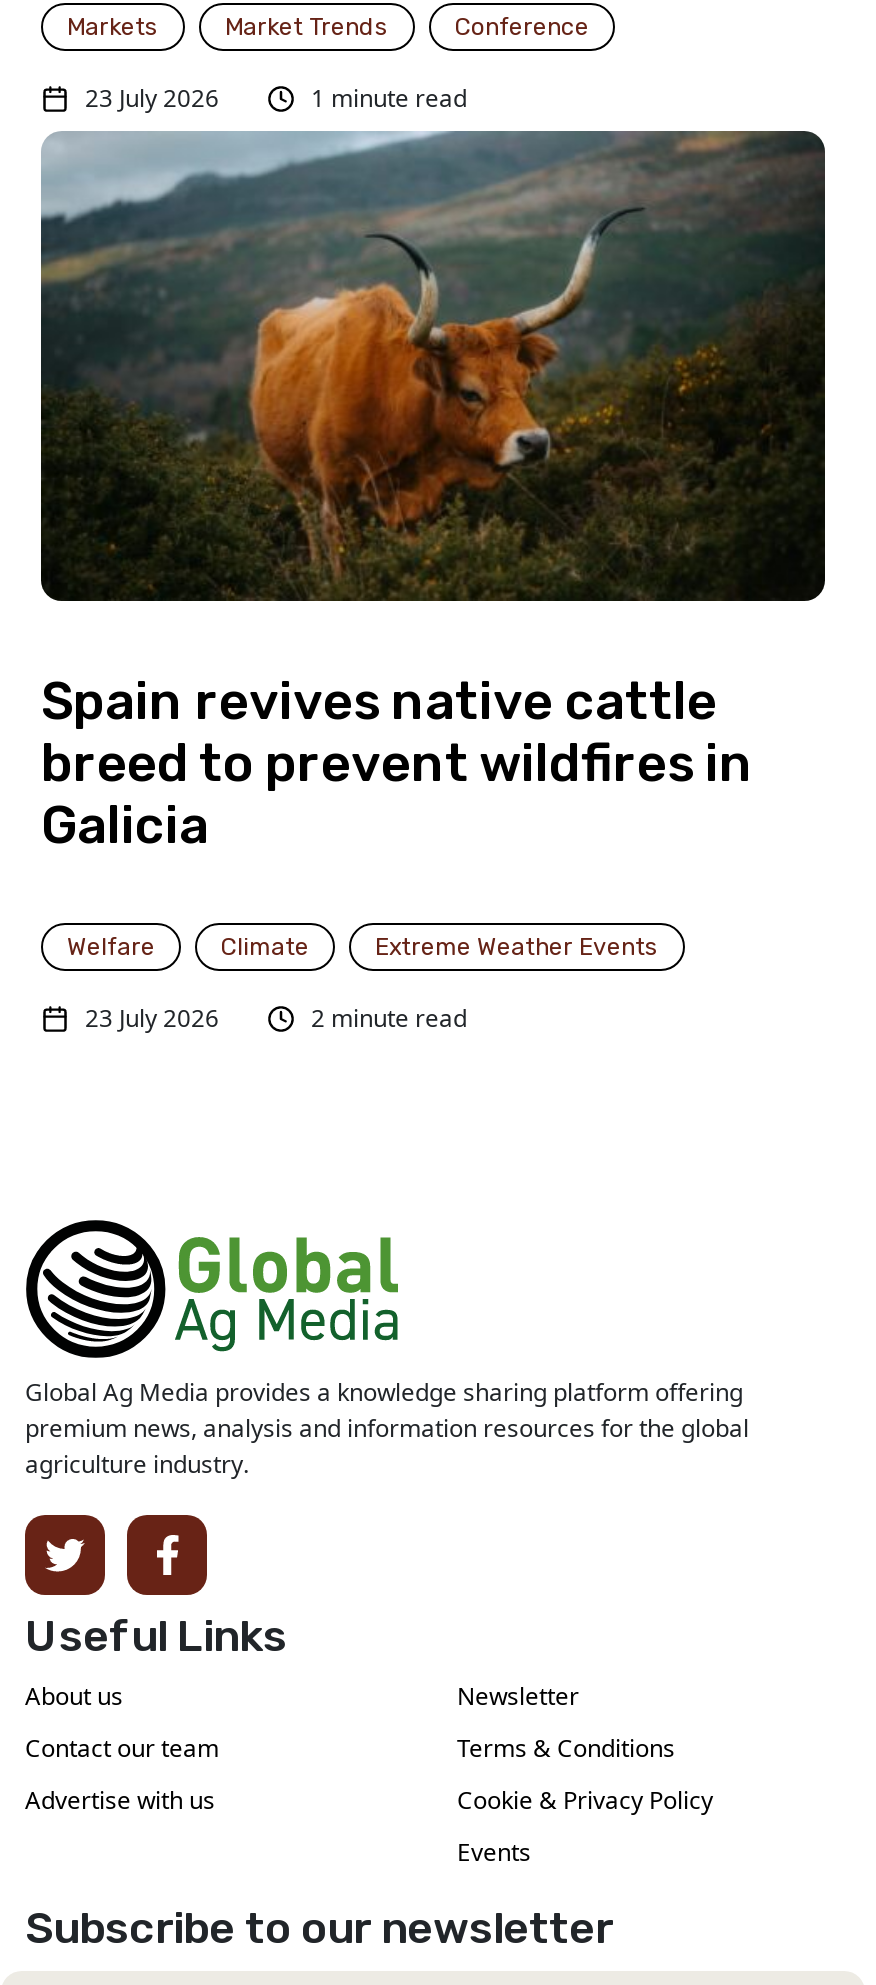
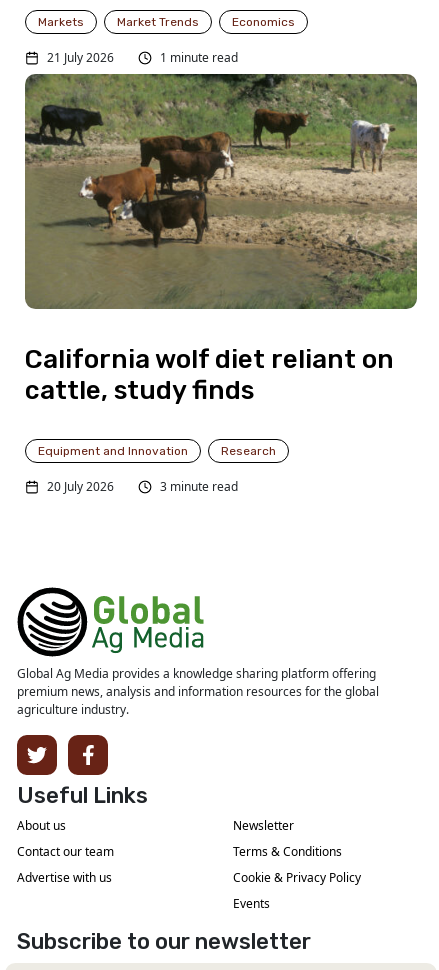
- Conference
+ Economics

- 23 July 2026
+ 21 July 2026

- [image]
- Spain revives native cattle
- breed to prevent wildfires in
- Galicia
+ [image]
+ California wolf diet reliant on
+ cattle, study finds

- Welfare
- Climate
- Extreme Weather Events
+ Equipment and Innovation
+ Research

- 23 July 2026
- 2 minute read
+ 20 July 2026
+ 3 minute read
